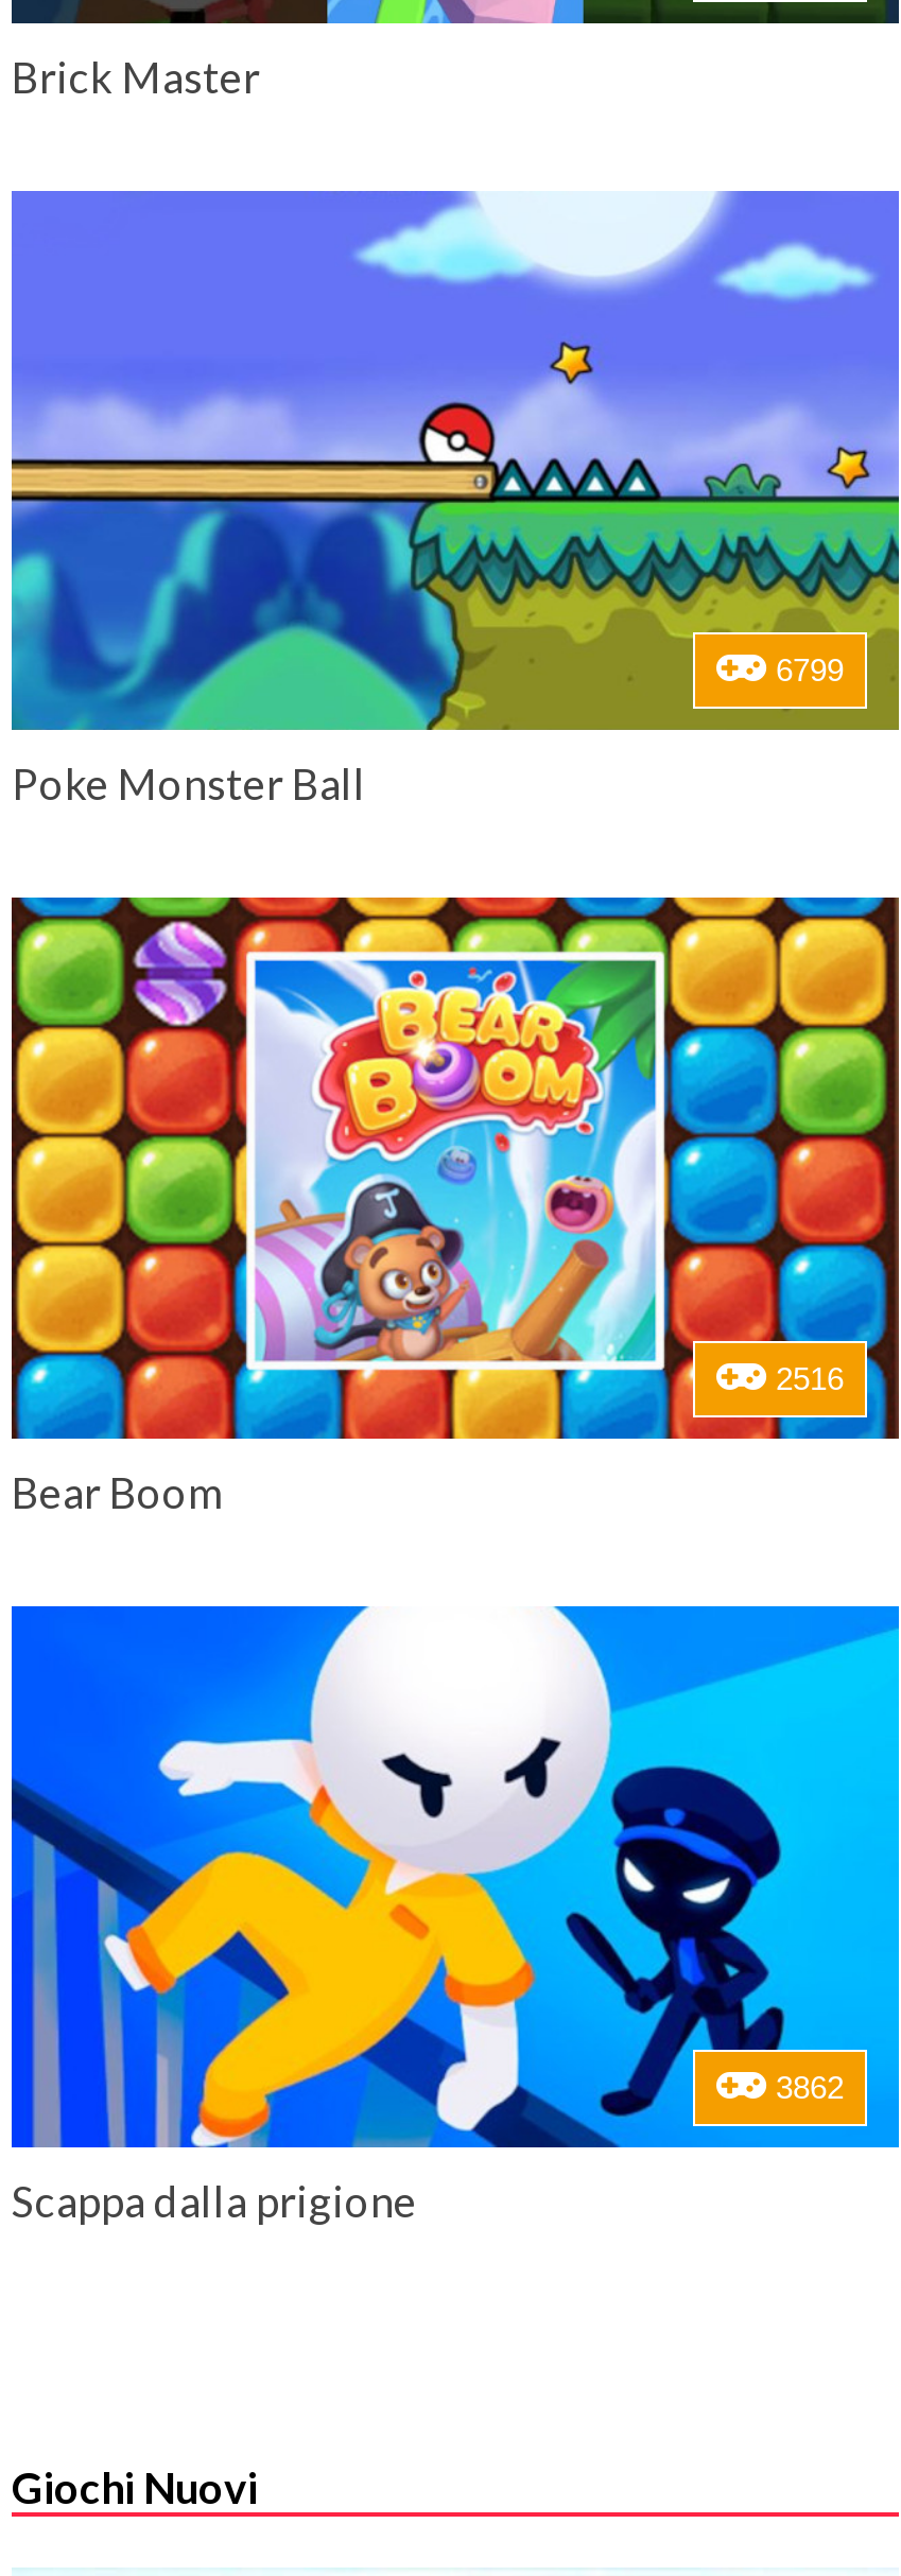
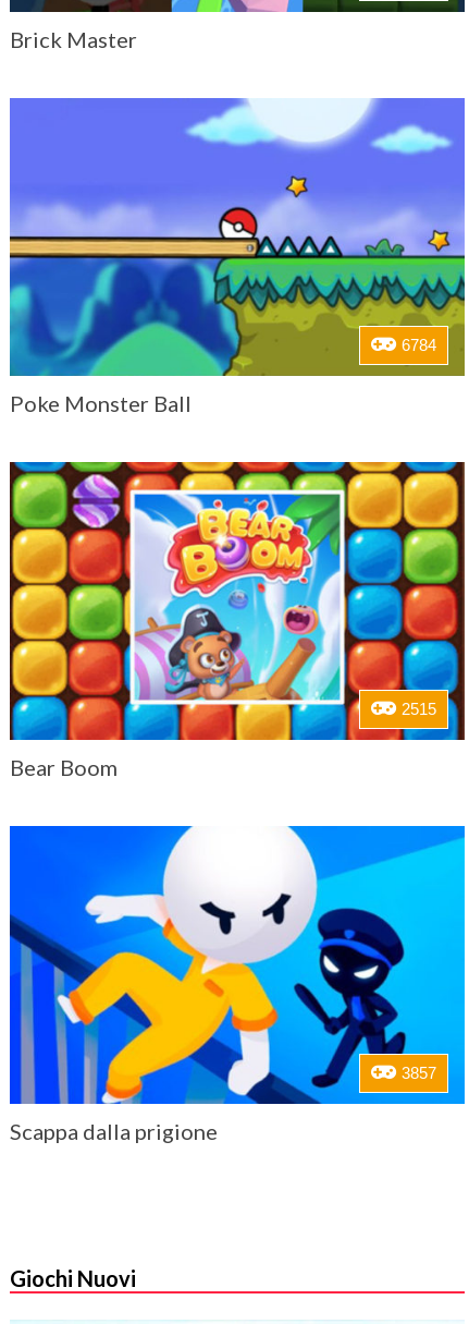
- 6799
+ 6784

- 2516
+ 2515

- 3862
+ 3857
